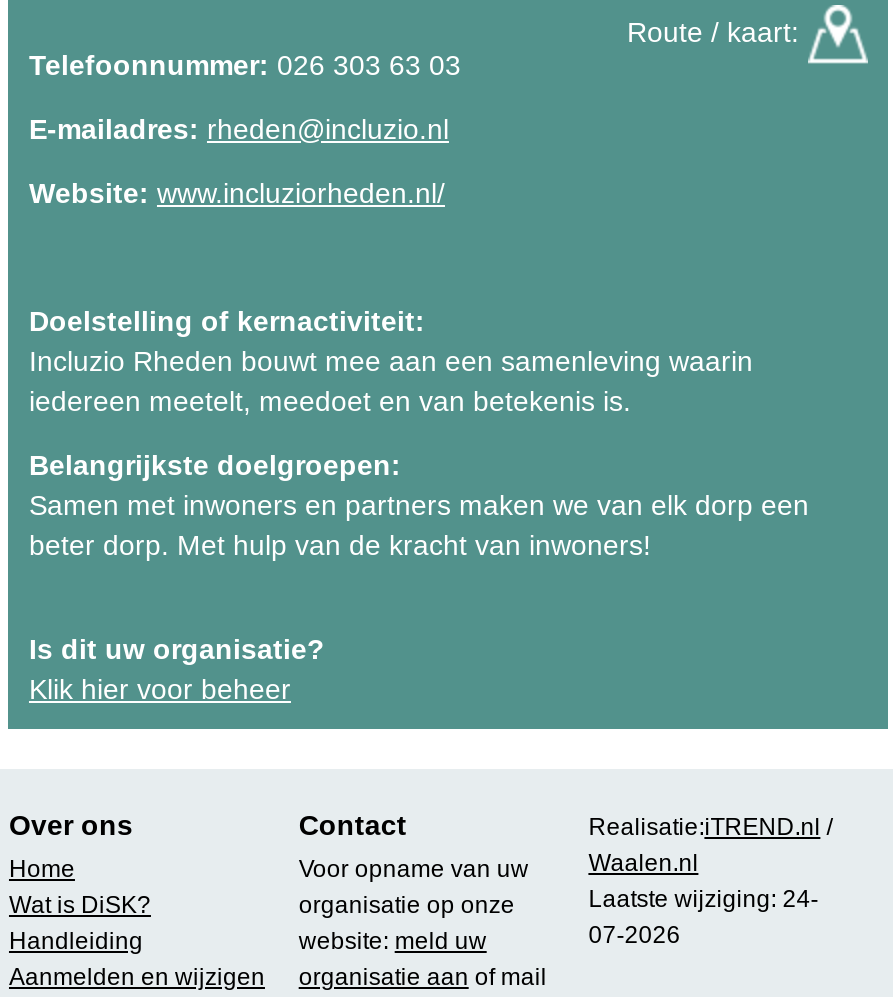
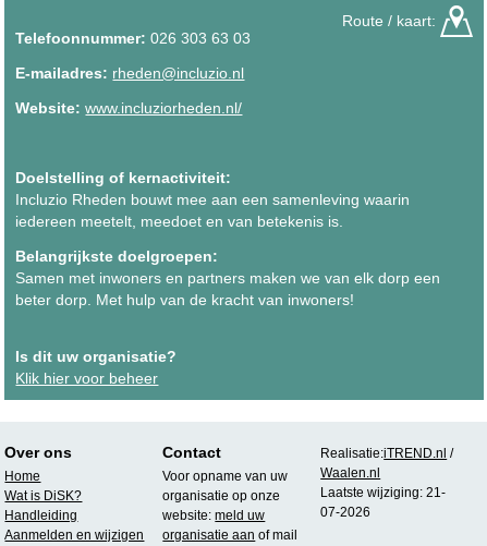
- Laatste wijziging: 24-
+ Laatste wijziging: 21-
